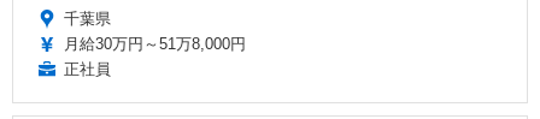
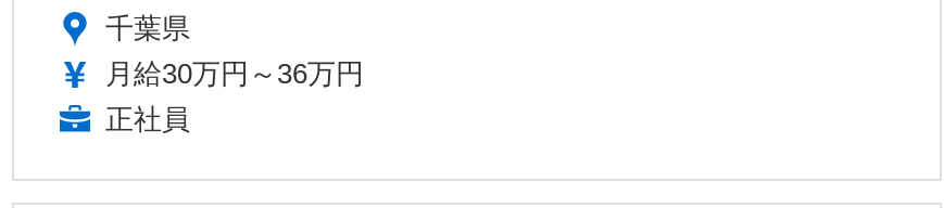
- 月給30万円～51万8,000円
+ 月給30万円～36万円
